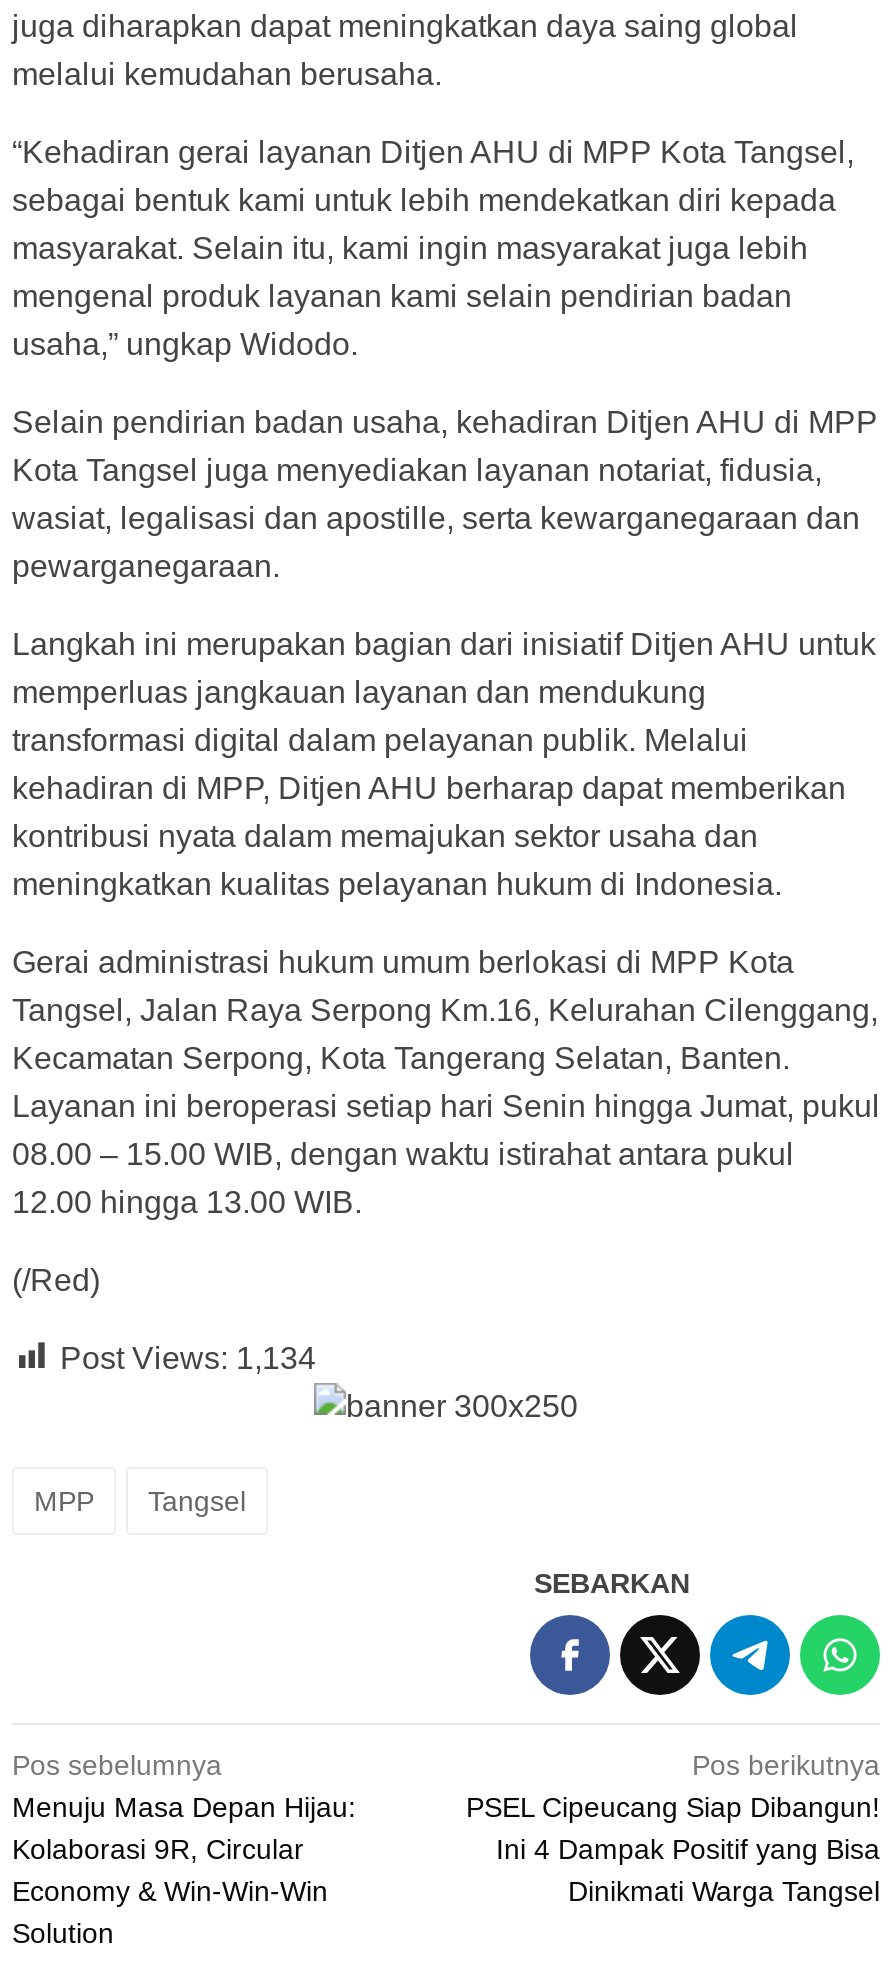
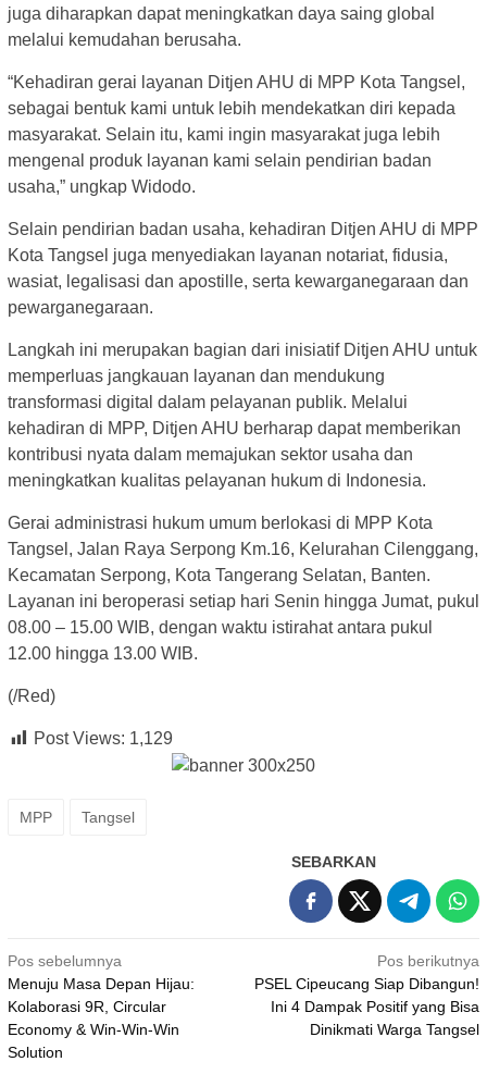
- Post Views: 1,134
+ Post Views: 1,129
